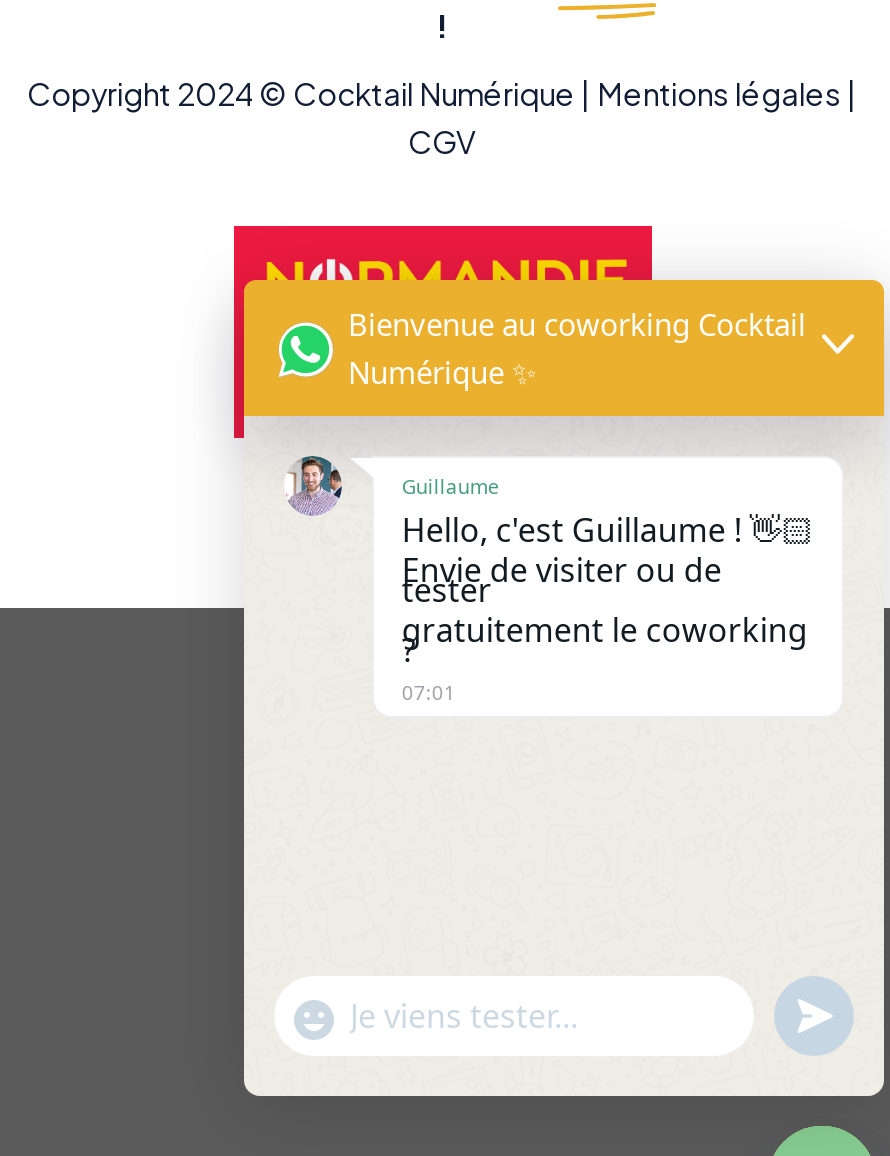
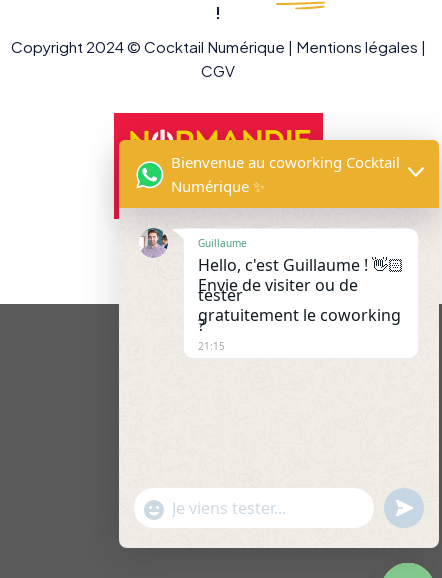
- 07:01
+ 21:15
